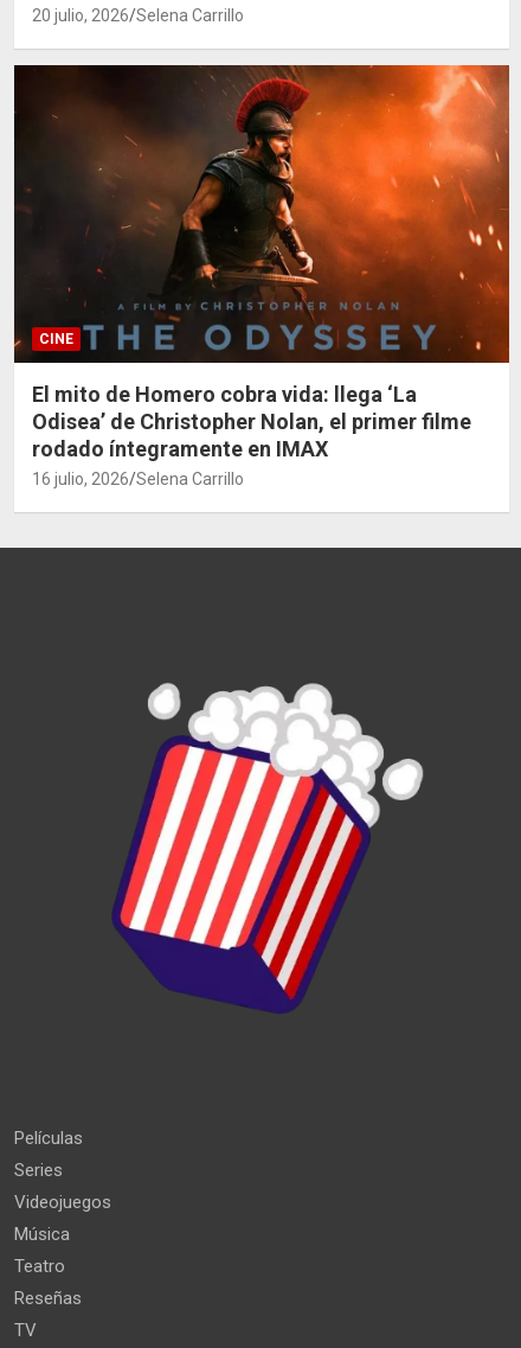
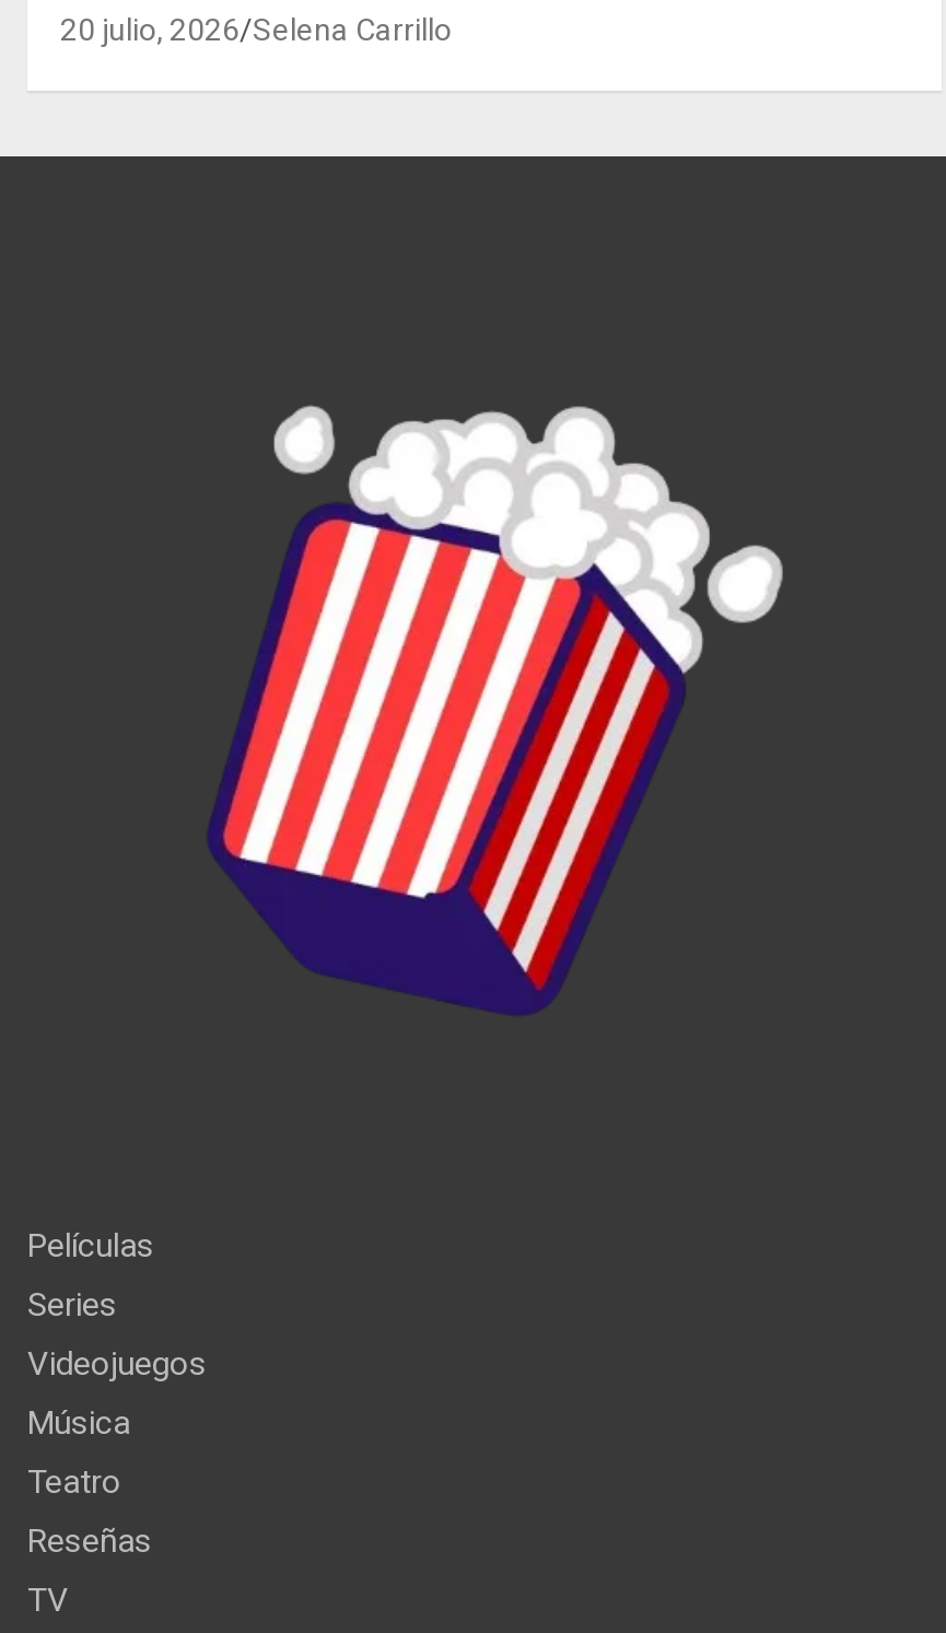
- [image]
- CINE
- El mito de Homero cobra vida: llega ‘La
- Odisea’ de Christopher Nolan, el primer filme
- rodado íntegramente en IMAX
- 16 julio, 2026 Selena Carrillo
